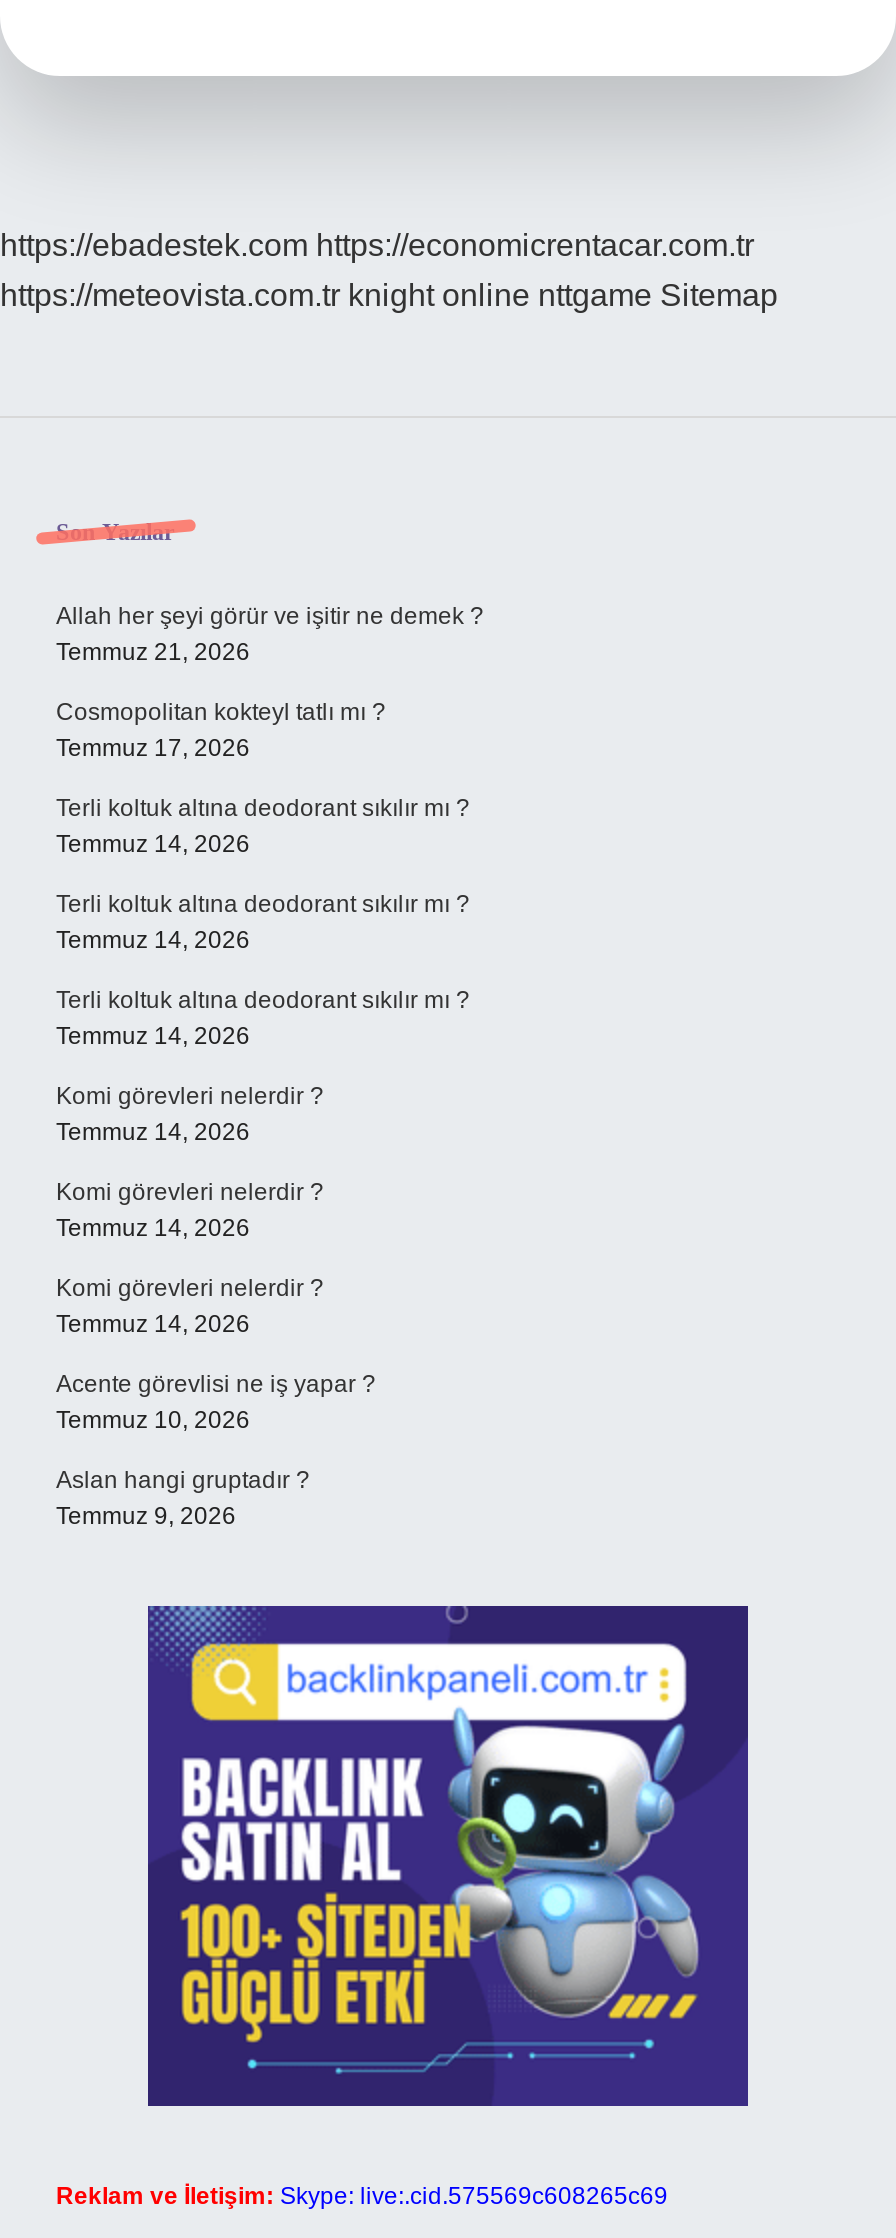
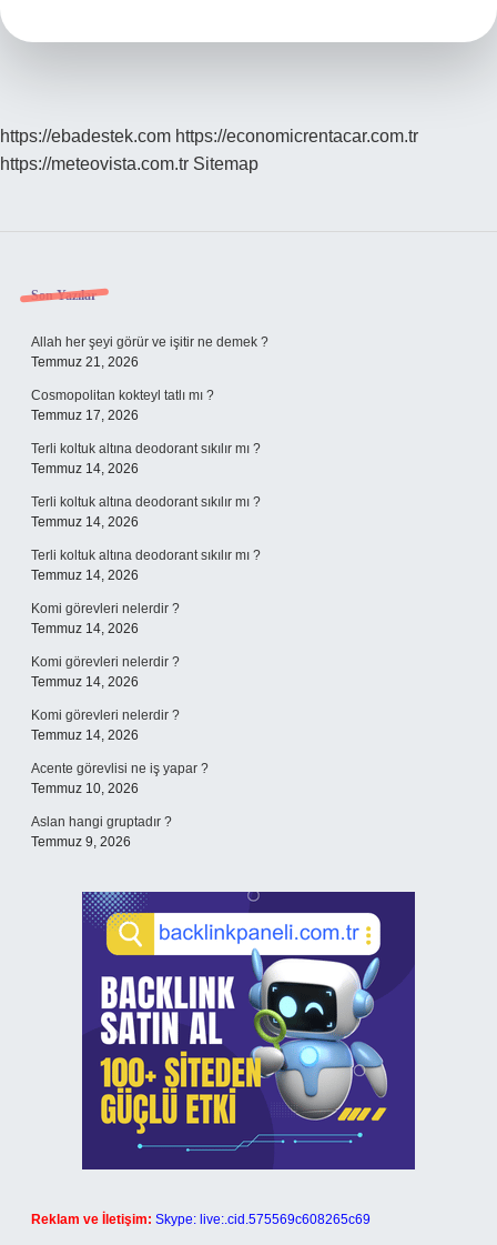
- https://meteovista.com.tr knight online nttgame Sitemap
+ https://meteovista.com.tr Sitemap
